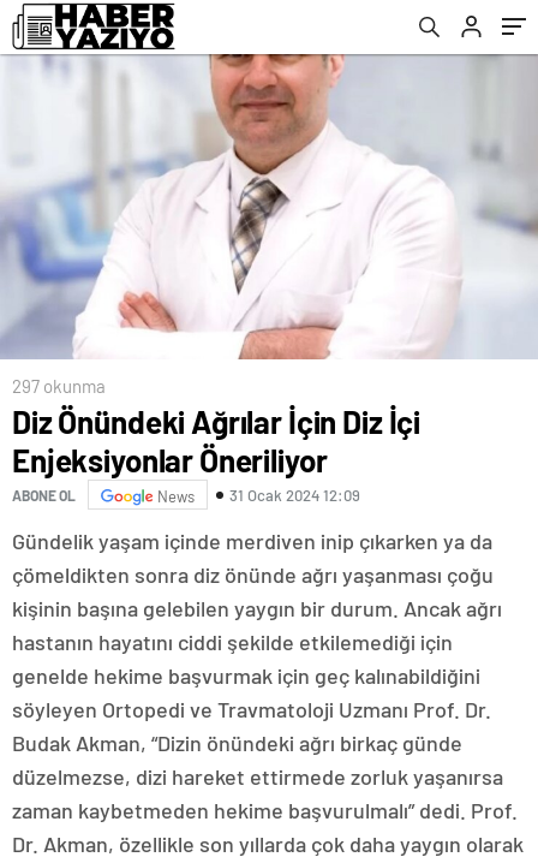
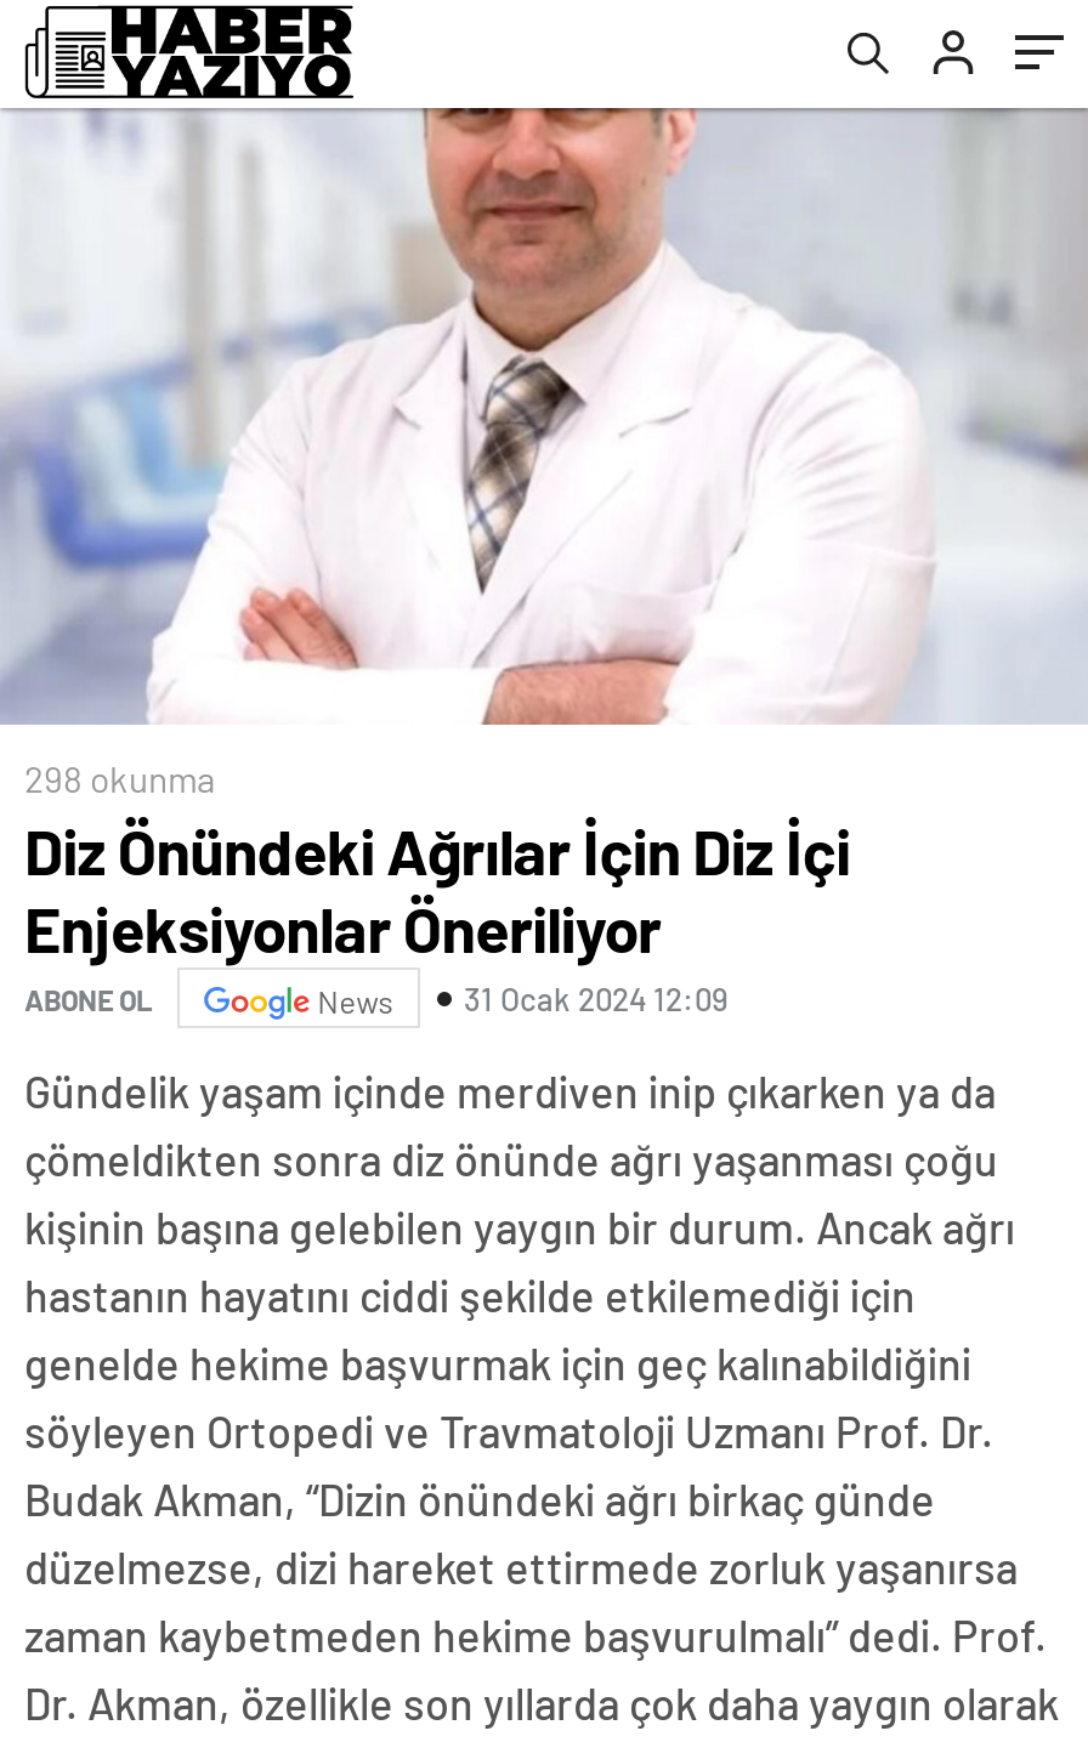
- 297 okunma
+ 298 okunma
